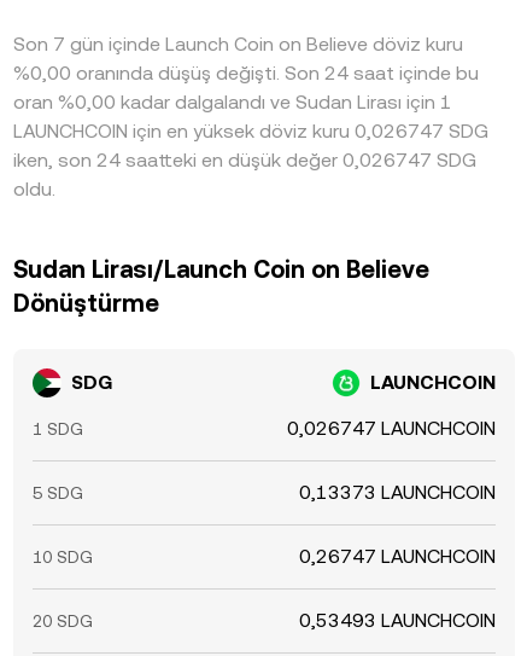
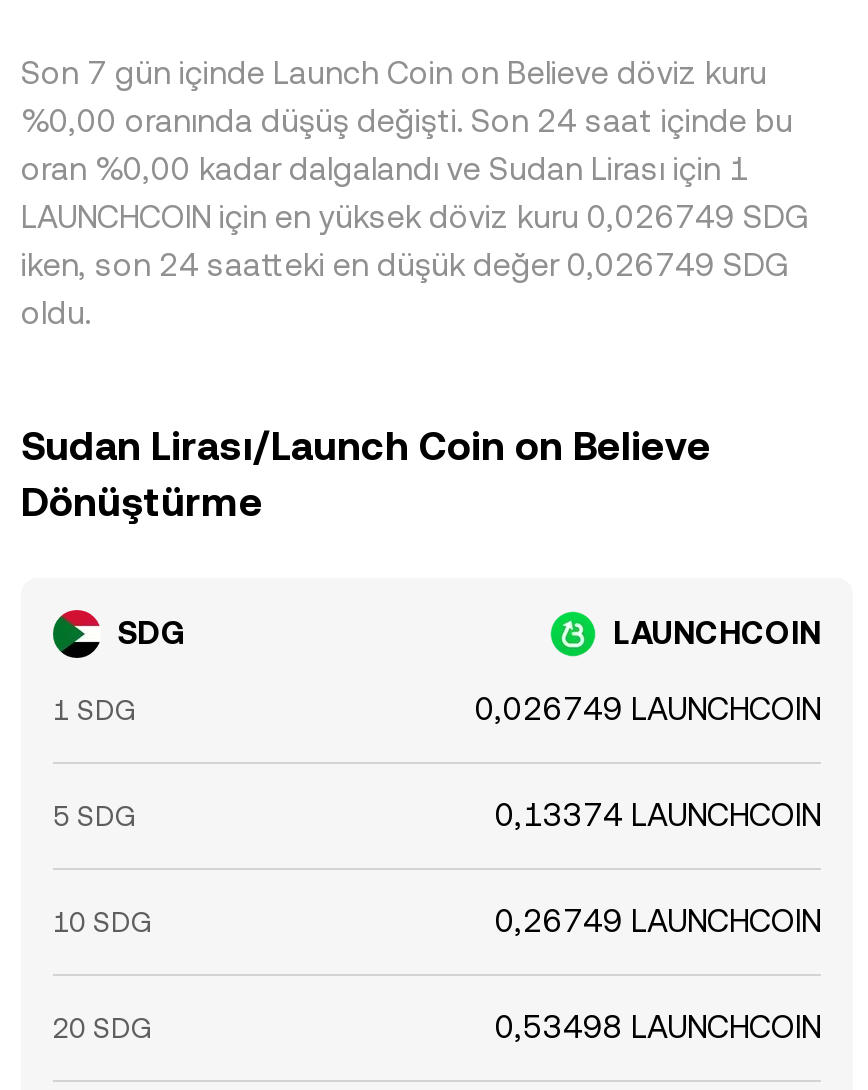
- LAUNCHCOIN için en yüksek döviz kuru 0,026747 SDG
+ LAUNCHCOIN için en yüksek döviz kuru 0,026749 SDG

- iken, son 24 saatteki en düşük değer 0,026747 SDG
+ iken, son 24 saatteki en düşük değer 0,026749 SDG

- 0,026747 LAUNCHCOIN
+ 0,026749 LAUNCHCOIN

- 0,13373 LAUNCHCOIN
+ 0,13374 LAUNCHCOIN

- 0,26747 LAUNCHCOIN
+ 0,26749 LAUNCHCOIN

- 0,53493 LAUNCHCOIN
+ 0,53498 LAUNCHCOIN
